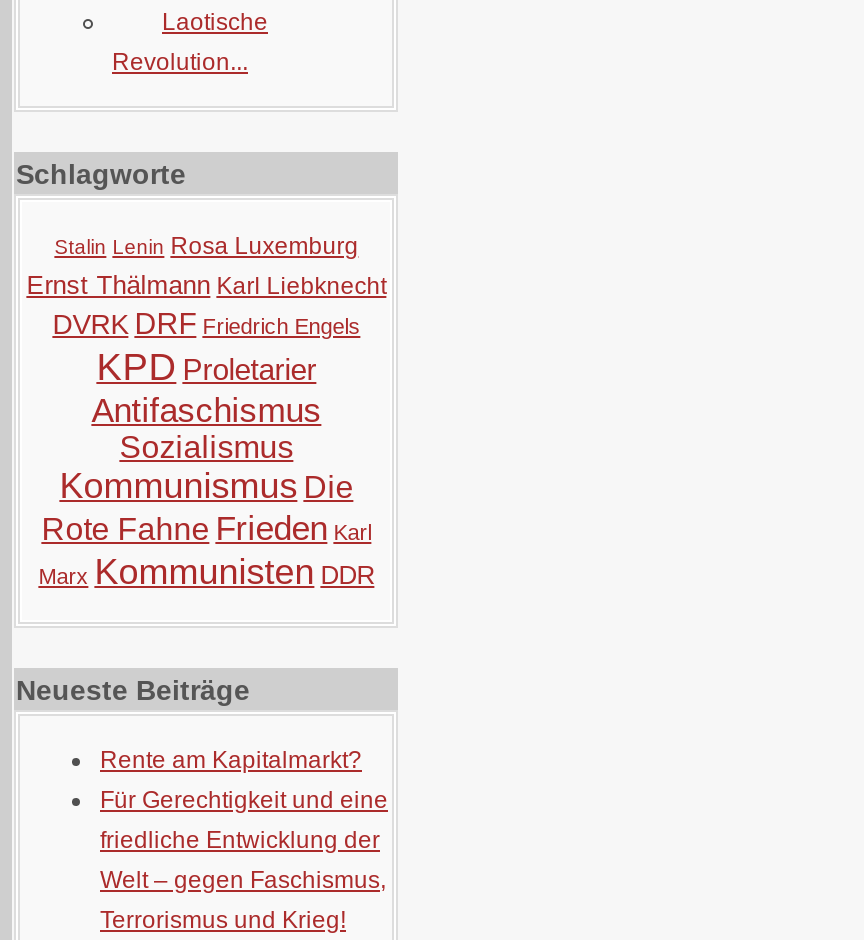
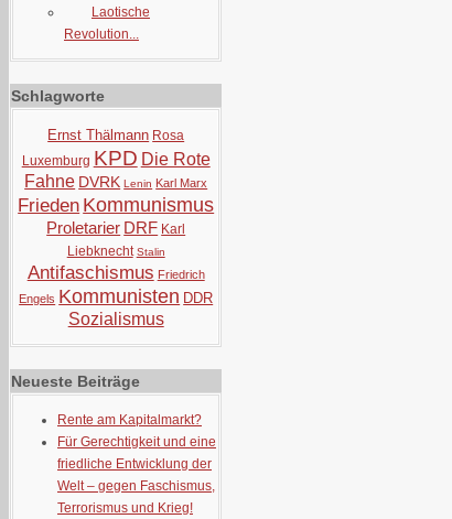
- Stalin Lenin Rosa Luxemburg
- Ernst Thälmann Karl Liebknecht
- DVRK DRF Friedrich Engels
- KPD Proletarier
- Antifaschismus
+ Ernst Thälmann Rosa
+ Luxemburg KPD Die Rote
+ Fahne DVRK Lenin Karl Marx
+ Frieden Kommunismus
+ Proletarier DRF Karl
+ Liebknecht Stalin
+ Antifaschismus Friedrich
+ Engels Kommunisten DDR

moved down: Sozialismus

- Kommunismus Die
- Rote Fahne Frieden Karl
- Marx Kommunisten DDR
